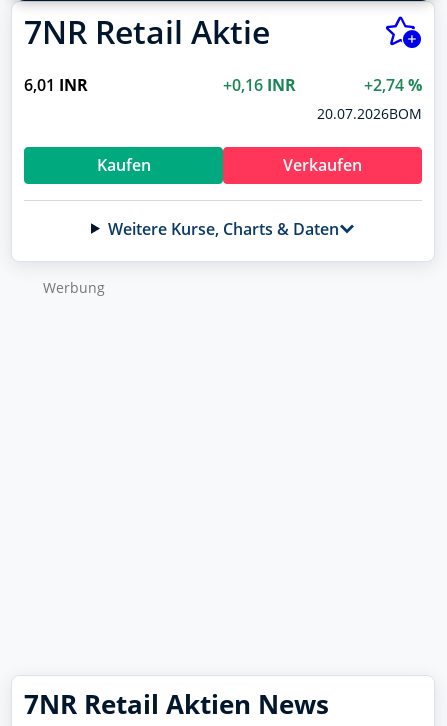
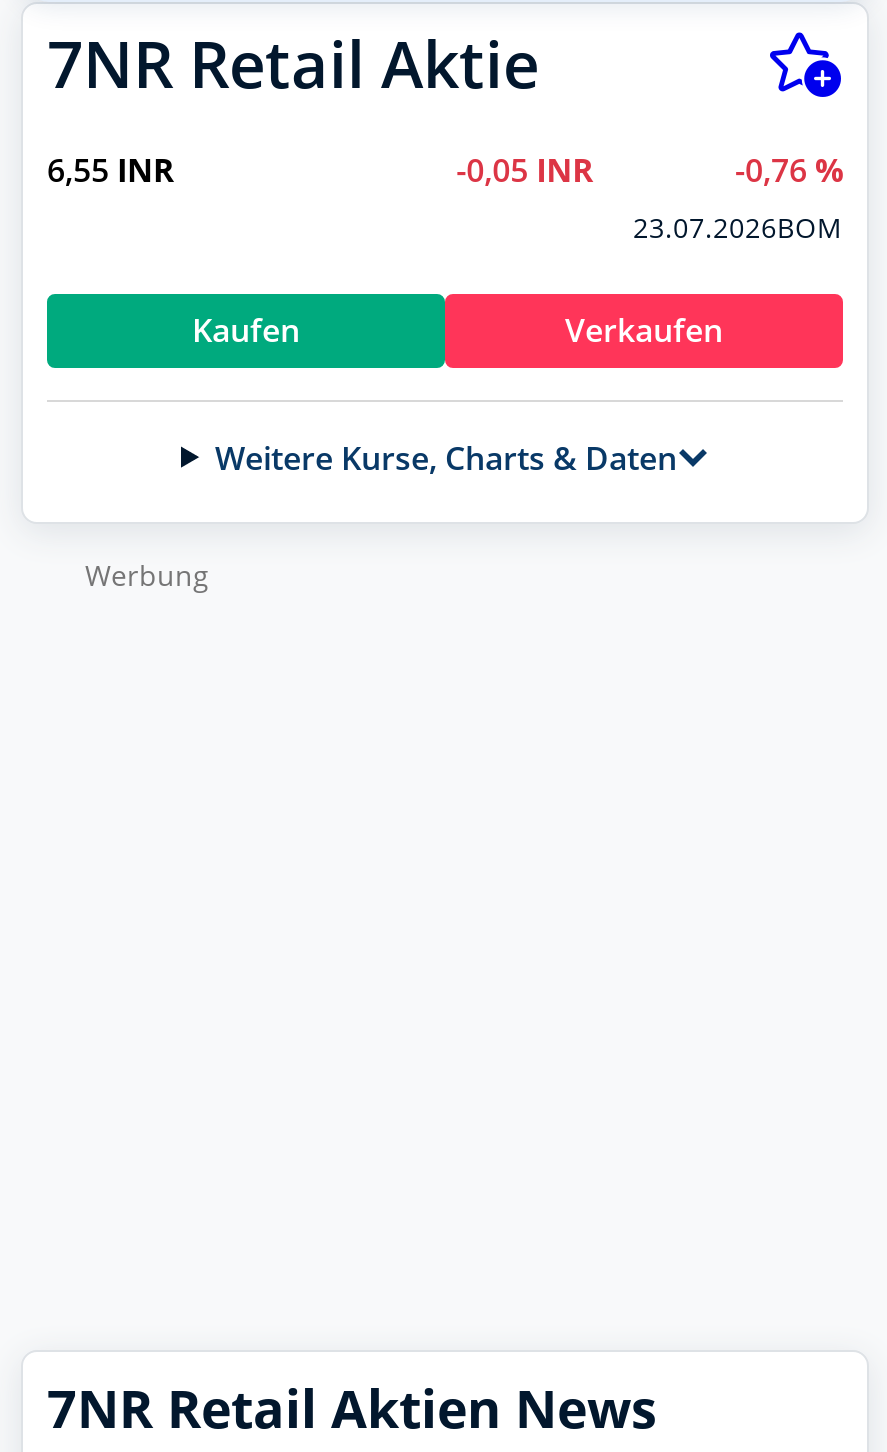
- 6,01 INR
+ 6,55 INR

- +0,16 INR
+ -0,05 INR

- +2,74 %
+ -0,76 %

- 20.07.2026BOM
+ 23.07.2026BOM
